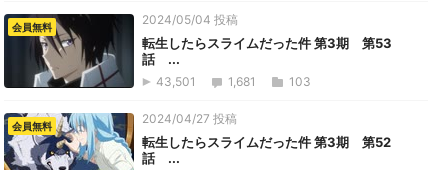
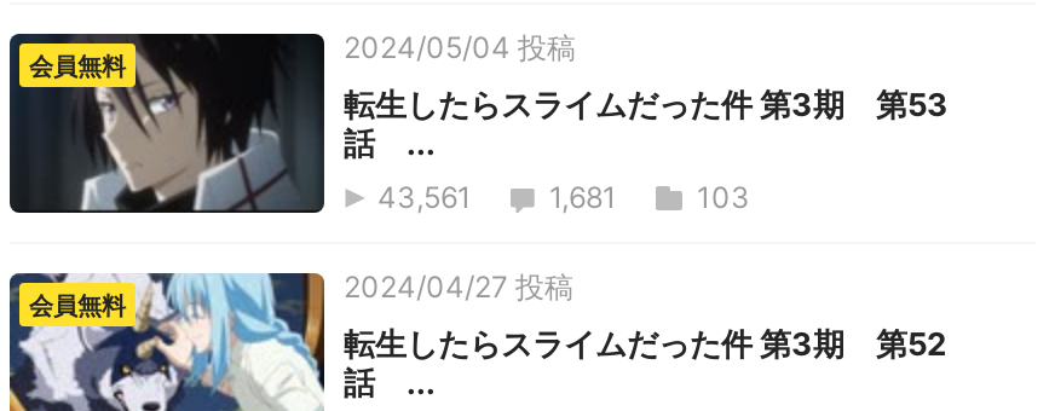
- 43,501
+ 43,561
